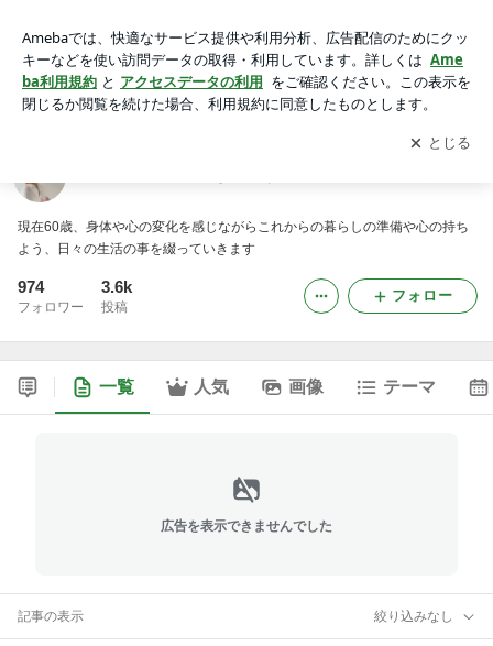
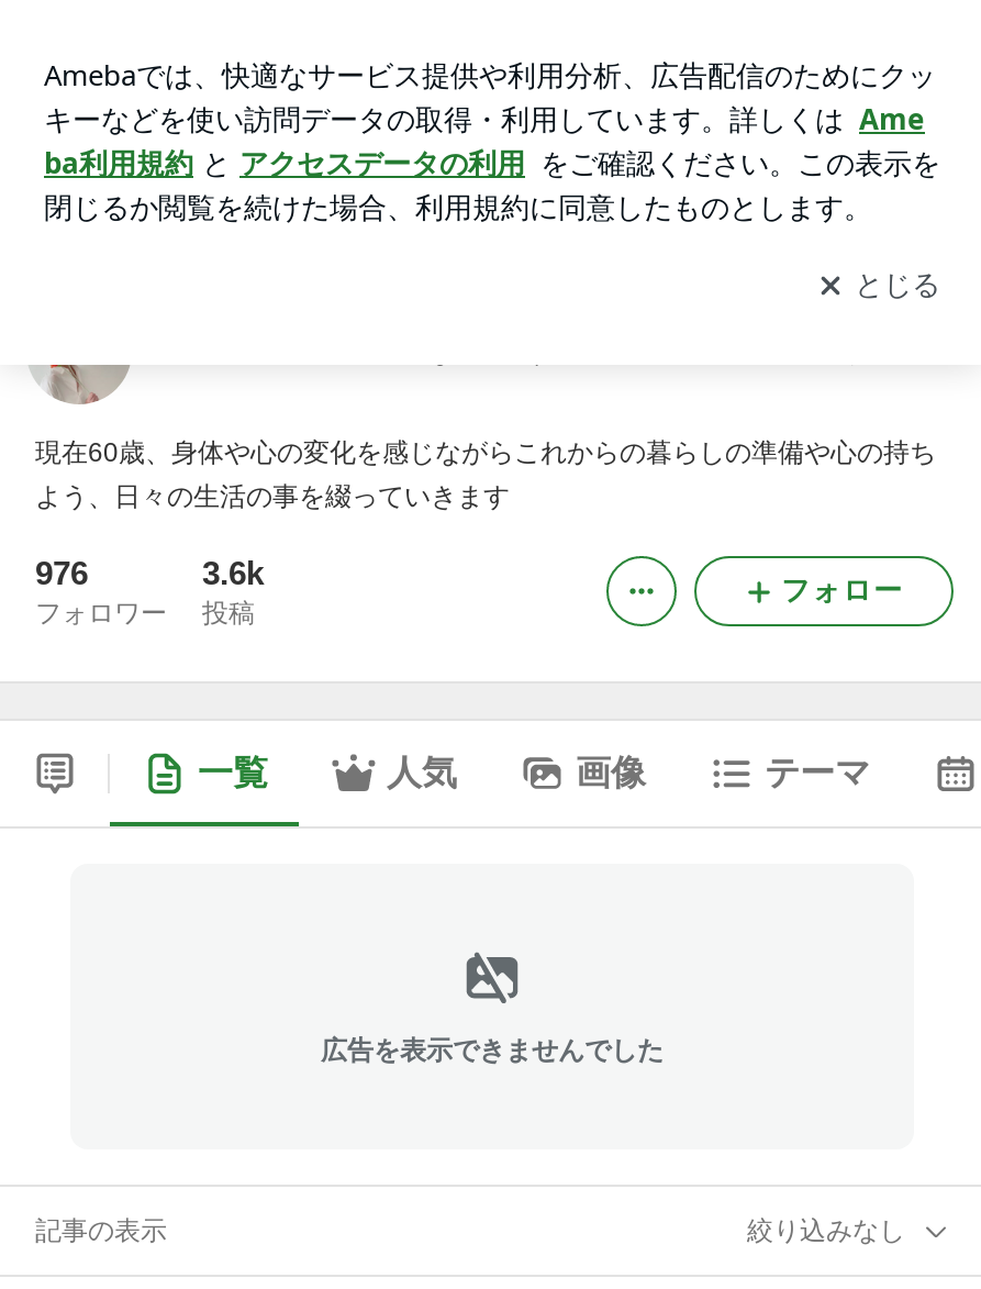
- 974
+ 976
